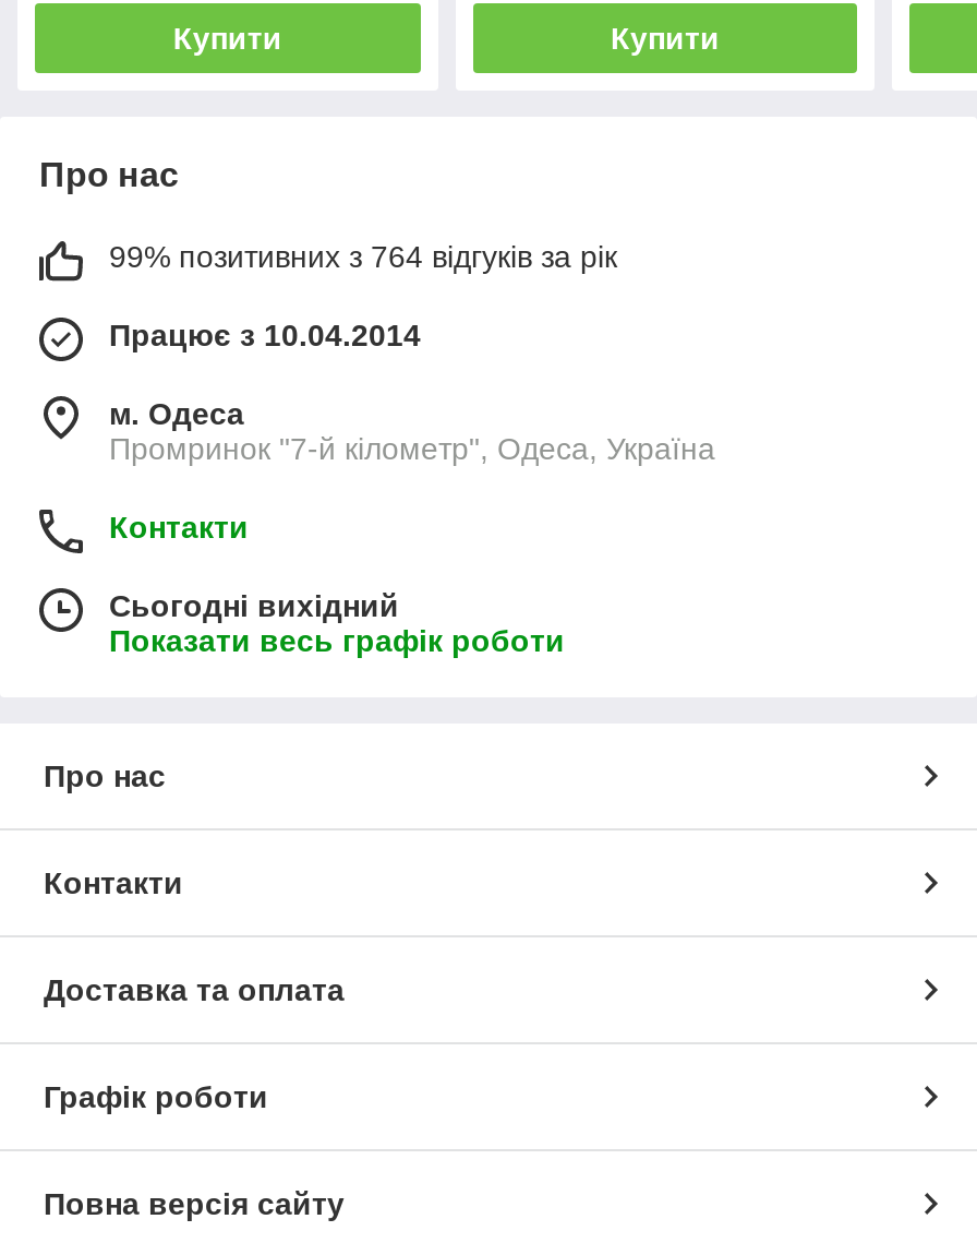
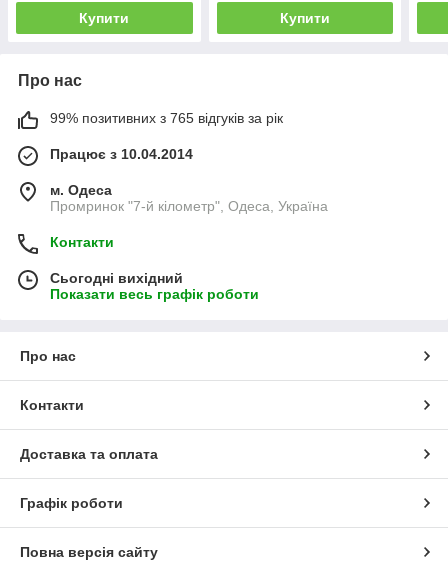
- 99% позитивних з 764 відгуків за рік
+ 99% позитивних з 765 відгуків за рік
